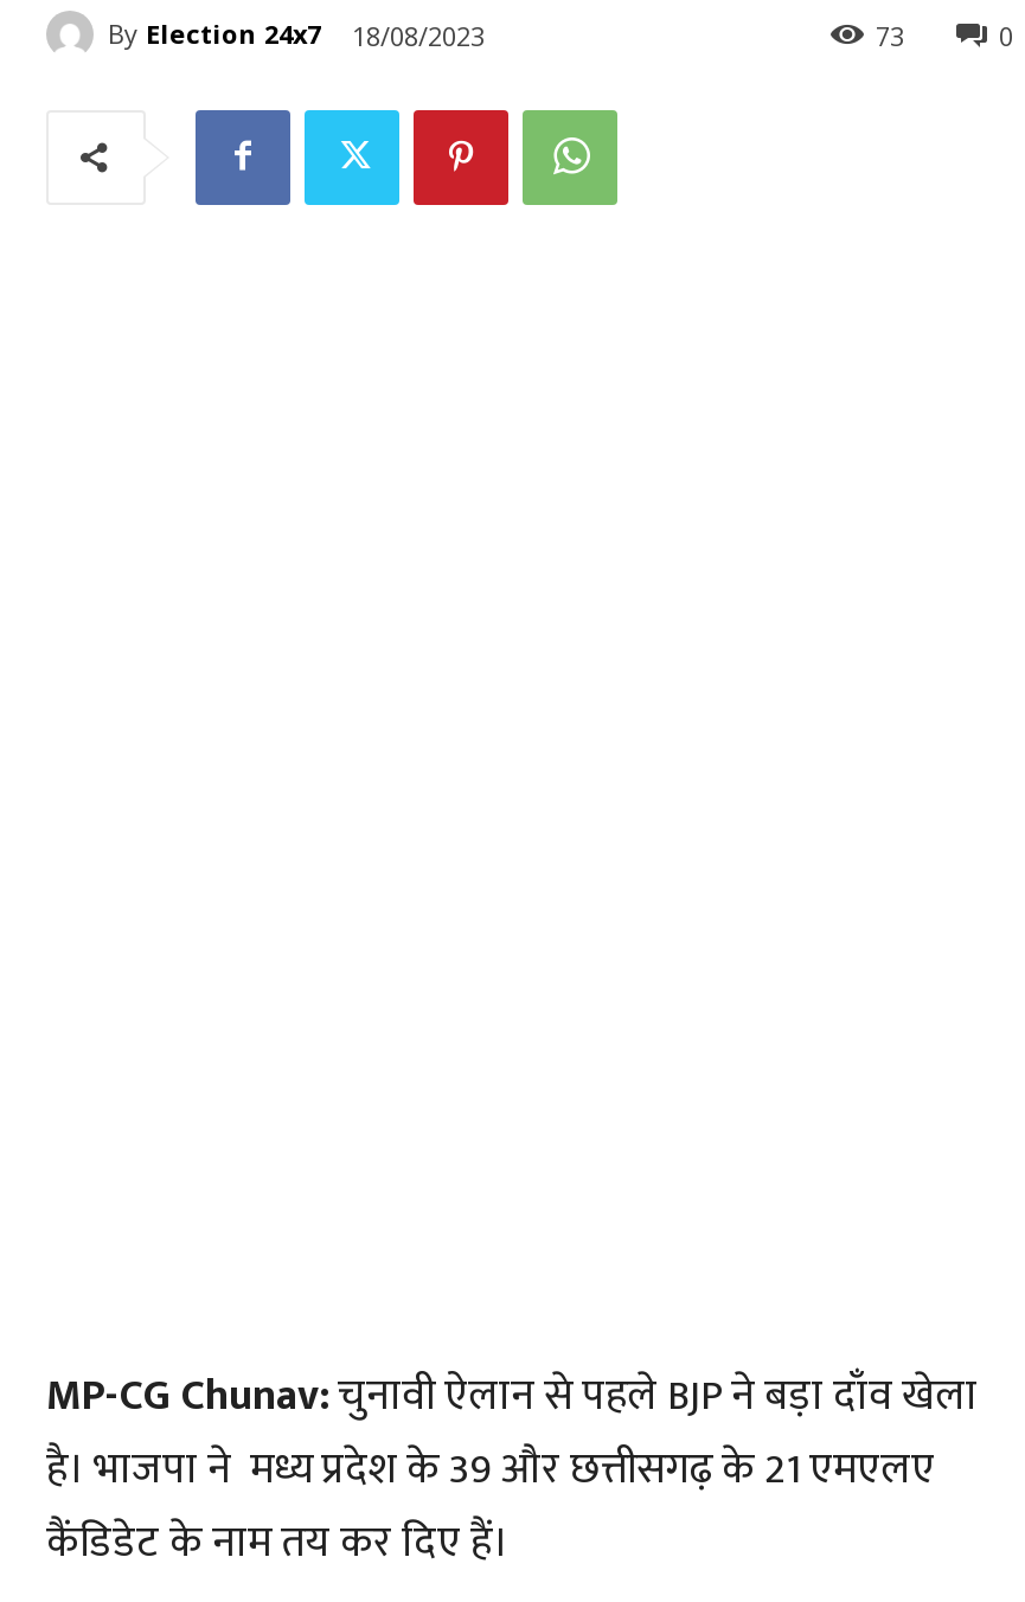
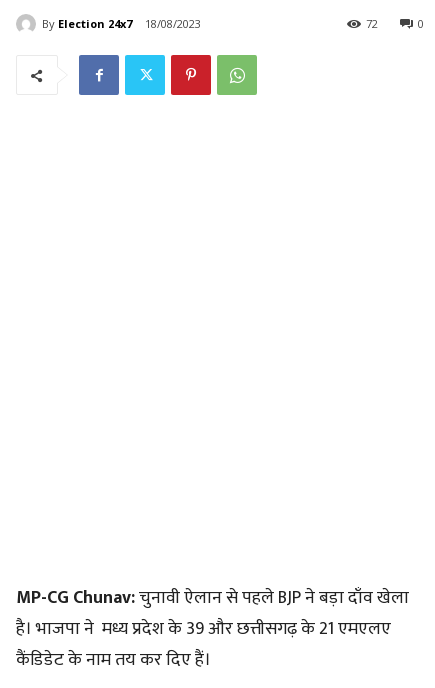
- 73
+ 72
